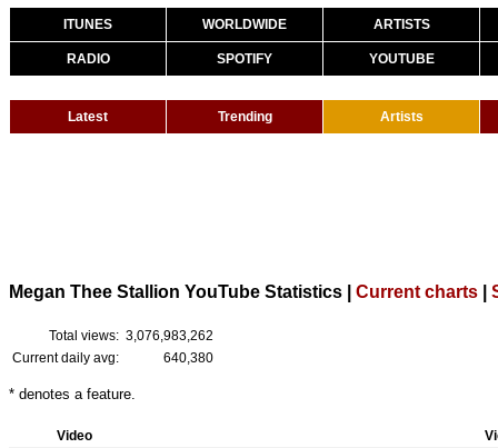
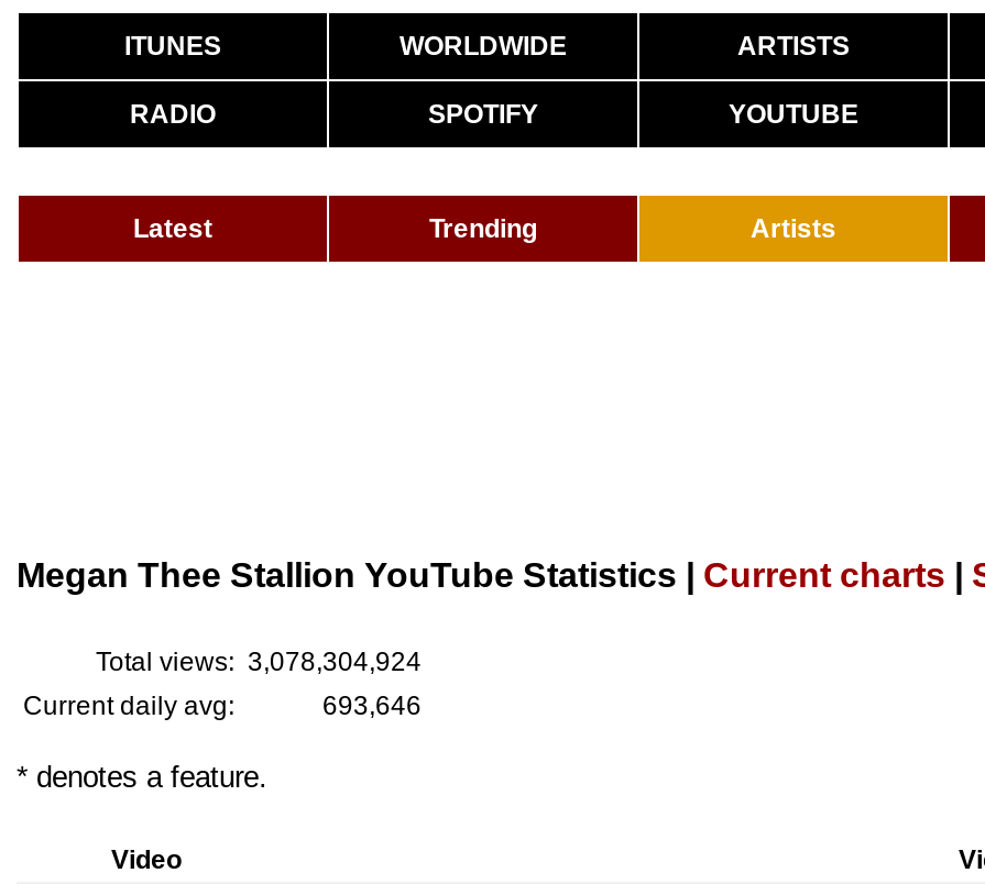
- Total views: 3,076,983,262
+ Total views: 3,078,304,924

- 640,380
+ 693,646
